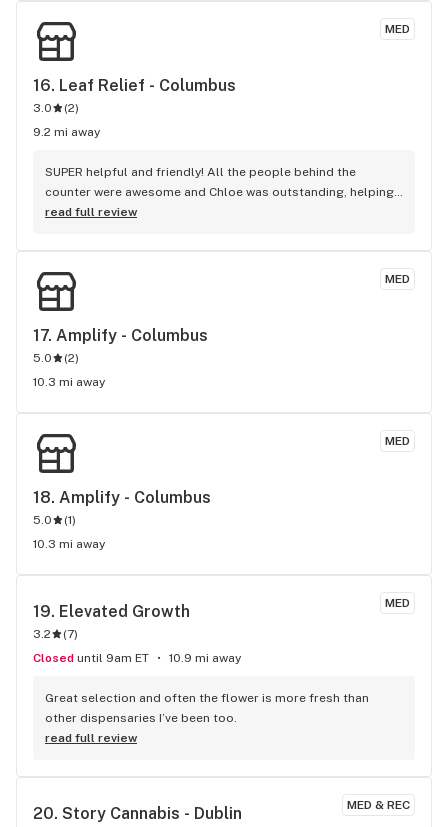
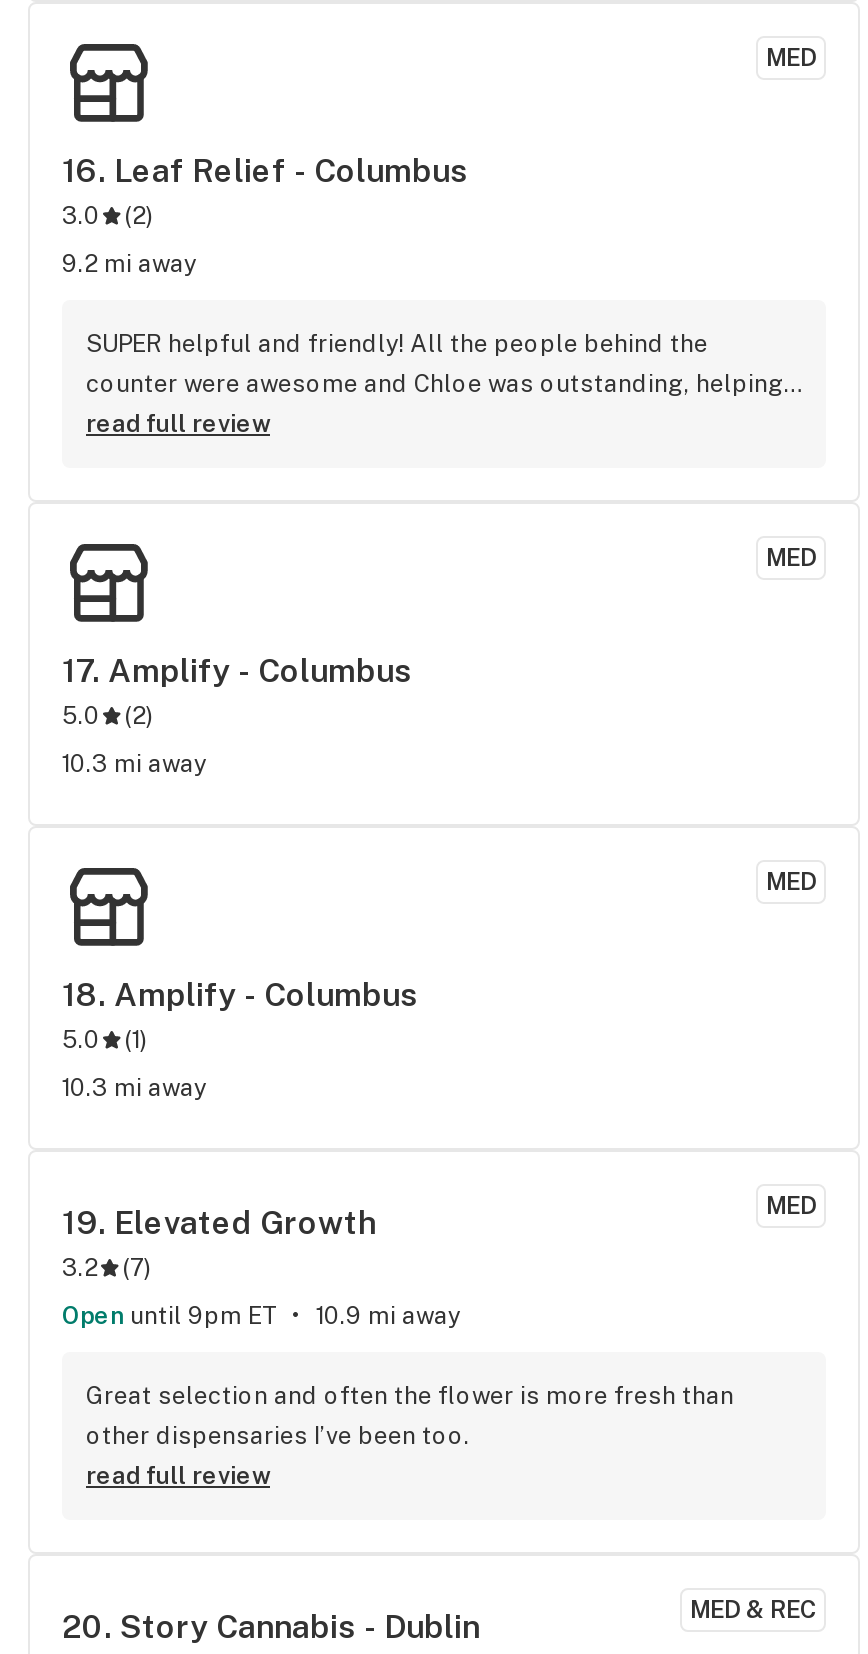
- Closed until 9am ET
+ Open until 9pm ET
